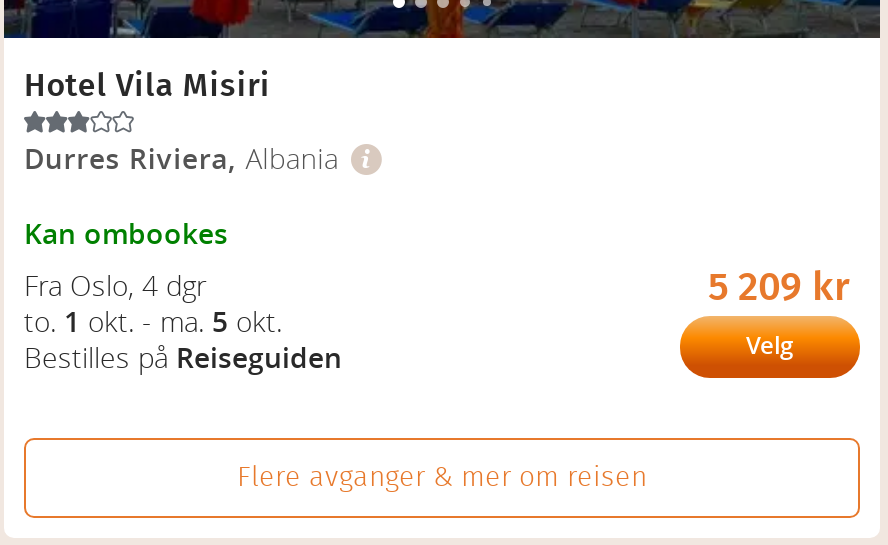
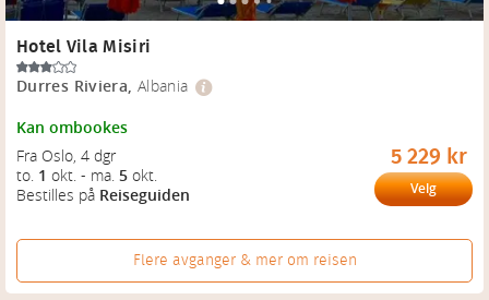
- 5 209 kr
+ 5 229 kr
